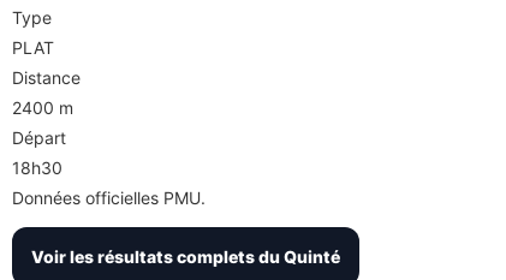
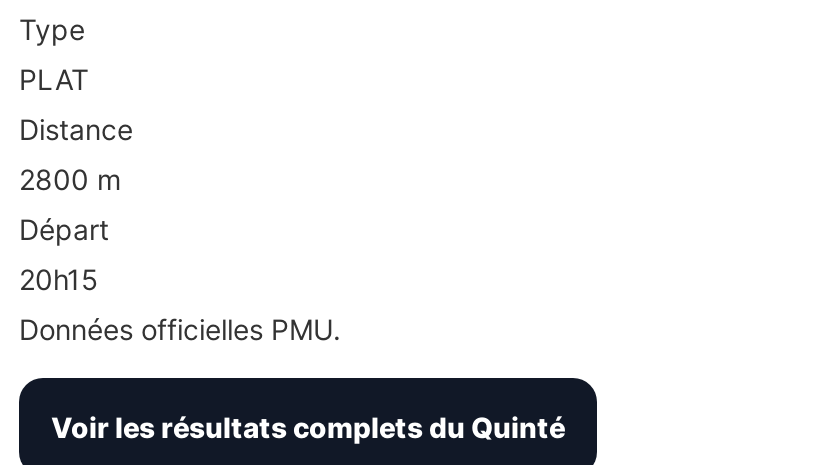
- 2400 m
+ 2800 m

- 18h30
+ 20h15
